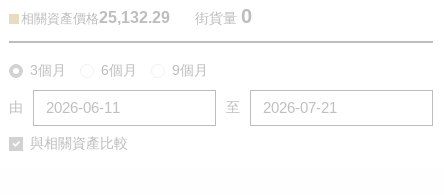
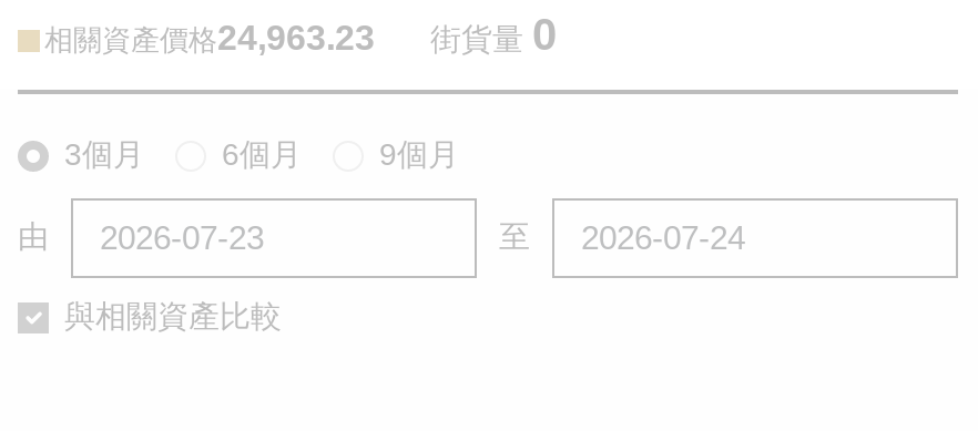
- 相關資產價格25,132.29
+ 相關資產價格24,963.23
